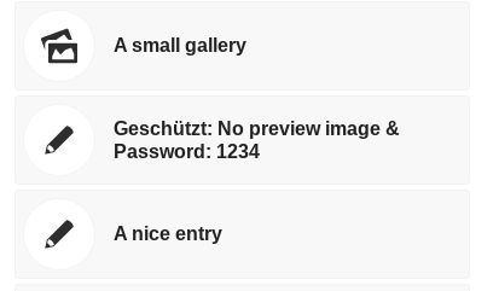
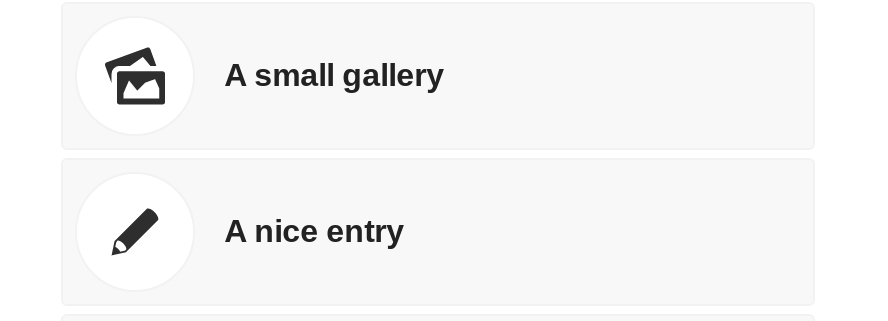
- Geschützt: No preview image &
- Password: 1234
